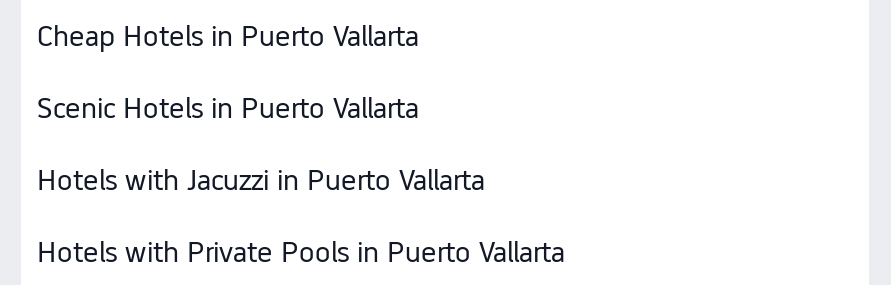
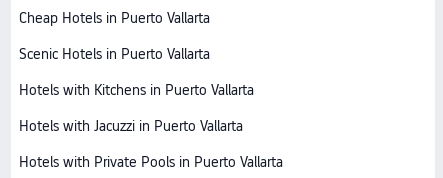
+ Hotels with Kitchens in Puerto Vallarta
